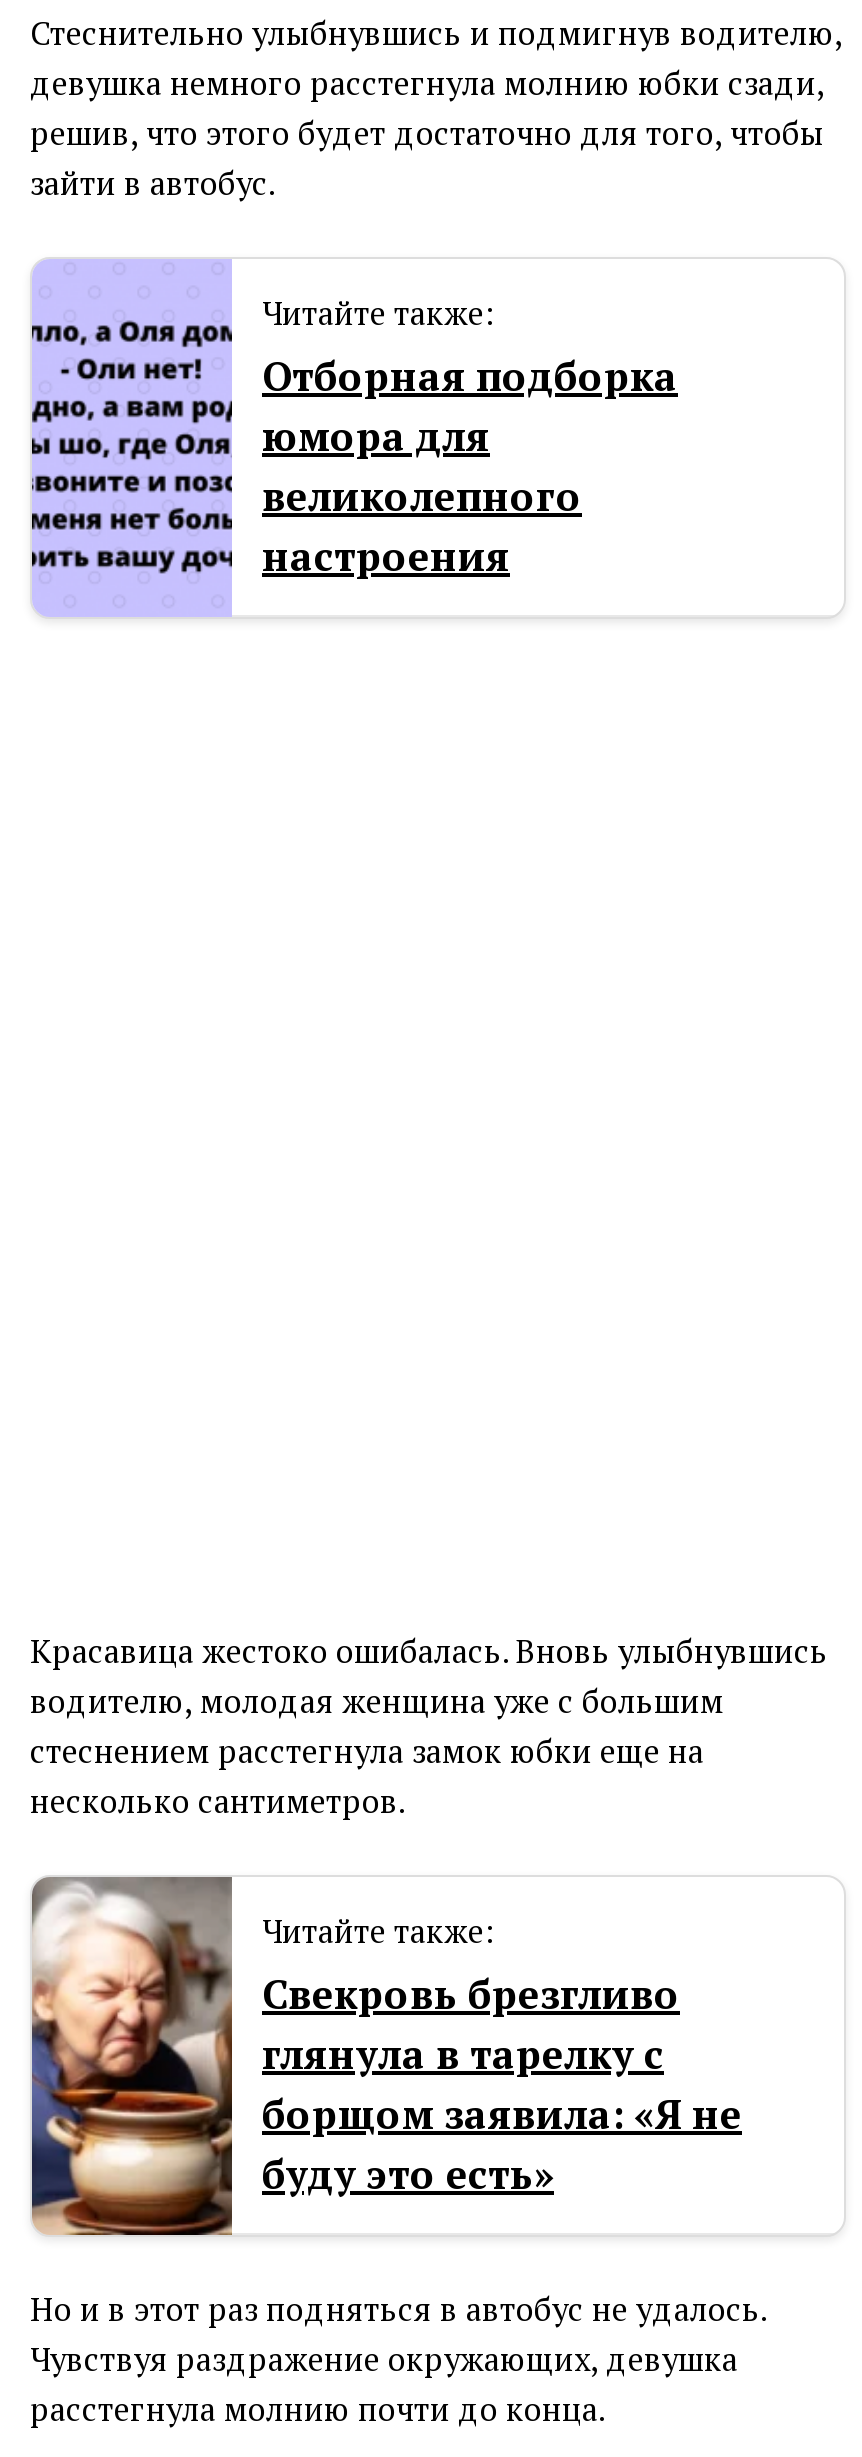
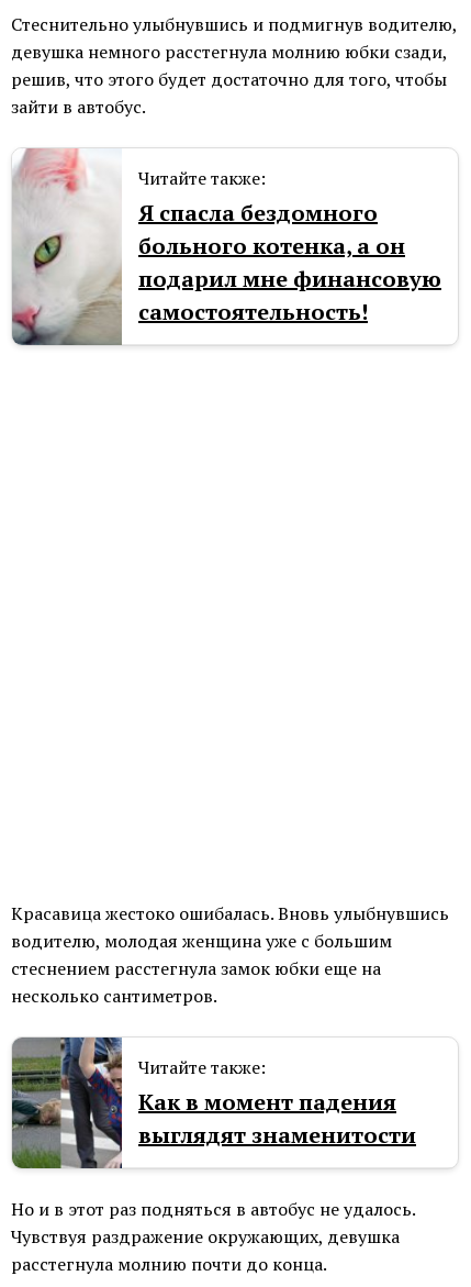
- [image]
- Отборная подборка
- юмора для
- великолепного
- настроения
+ [image]
+ Я спасла бездомного
+ больного котенка, а он
+ подарил мне финансовую
+ самостоятельность!

- [image]
- Свекровь брезгливо
- глянула в тарелку с
- борщом заявила: «Я не
- буду это есть»
+ [image]
+ Как в момент падения
+ выглядят знаменитости
